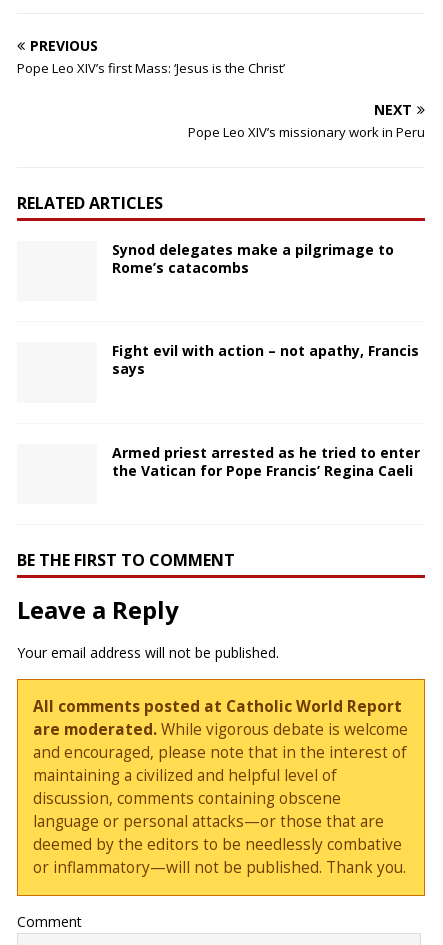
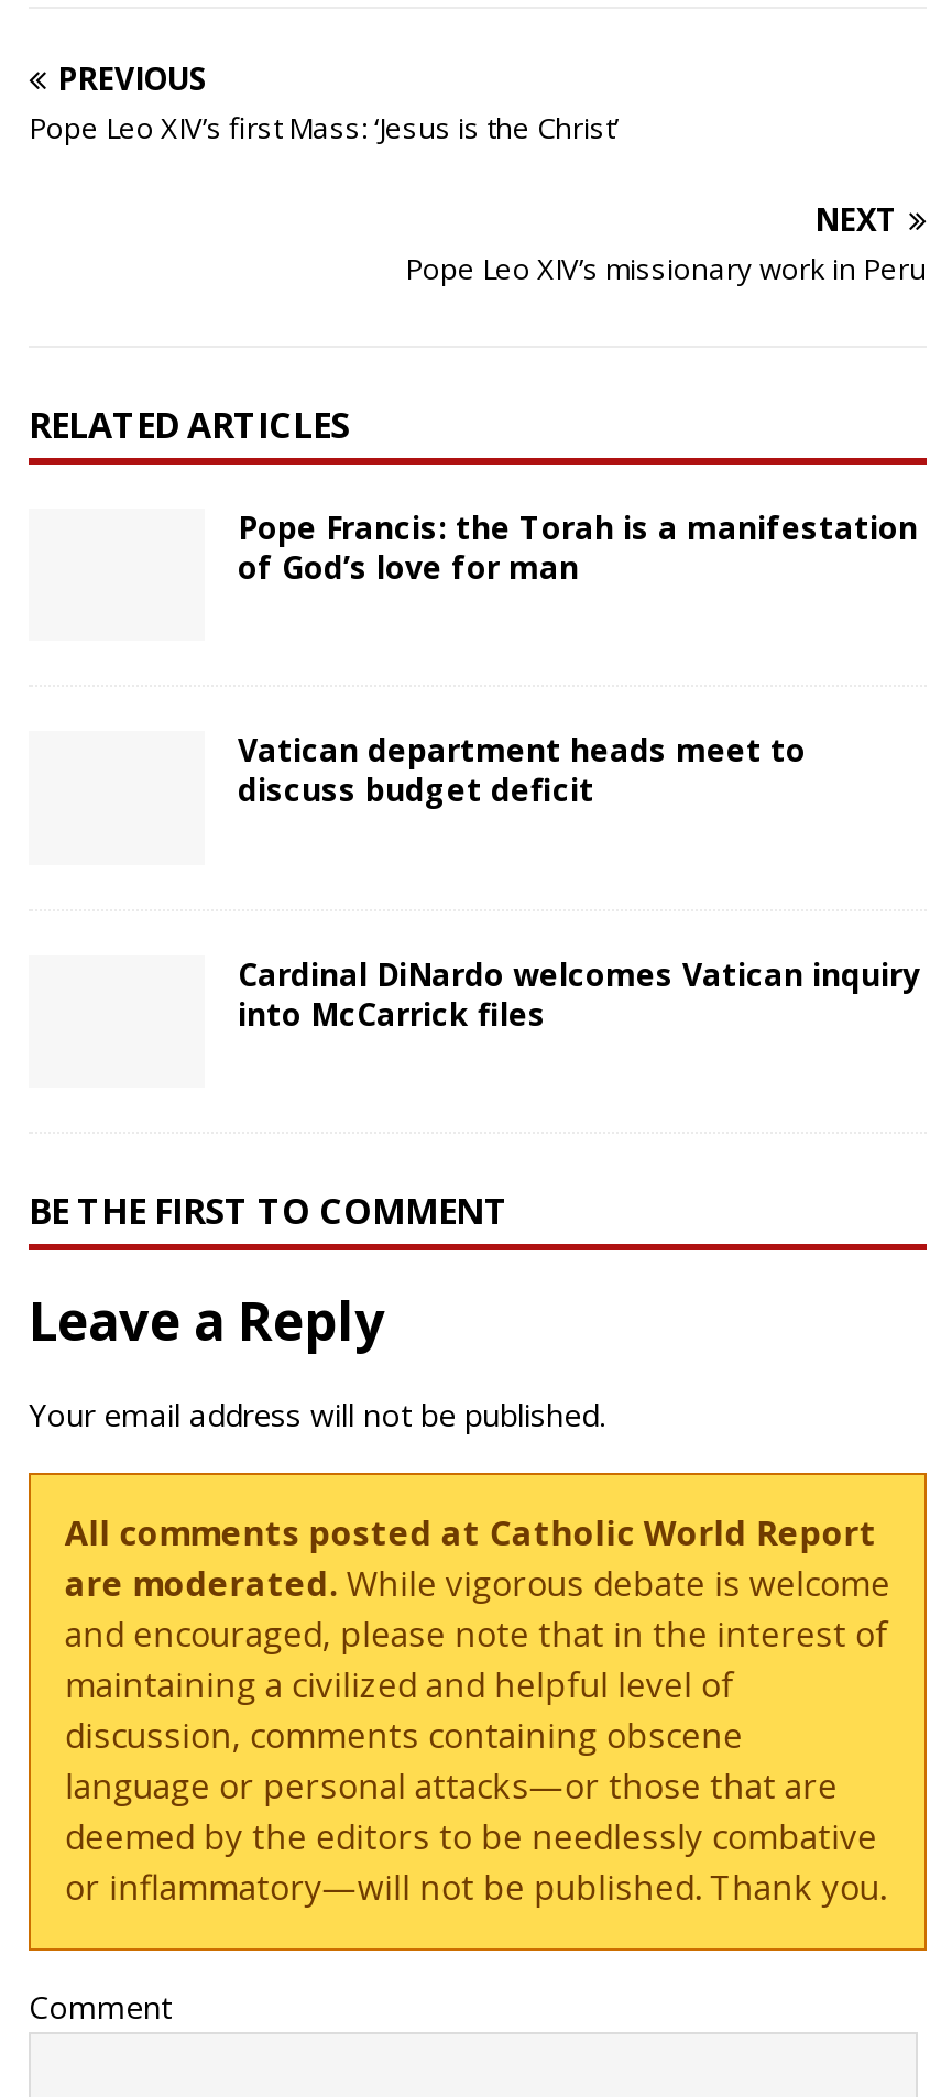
- Synod delegates make a pilgrimage to
- Rome’s catacombs
+ Pope Francis: the Torah is a manifestation
+ of God’s love for man

- Fight evil with action – not apathy, Francis
- says
+ Vatican department heads meet to
+ discuss budget deficit

- Armed priest arrested as he tried to enter
- the Vatican for Pope Francis’ Regina Caeli
+ Cardinal DiNardo welcomes Vatican inquiry
+ into McCarrick files
